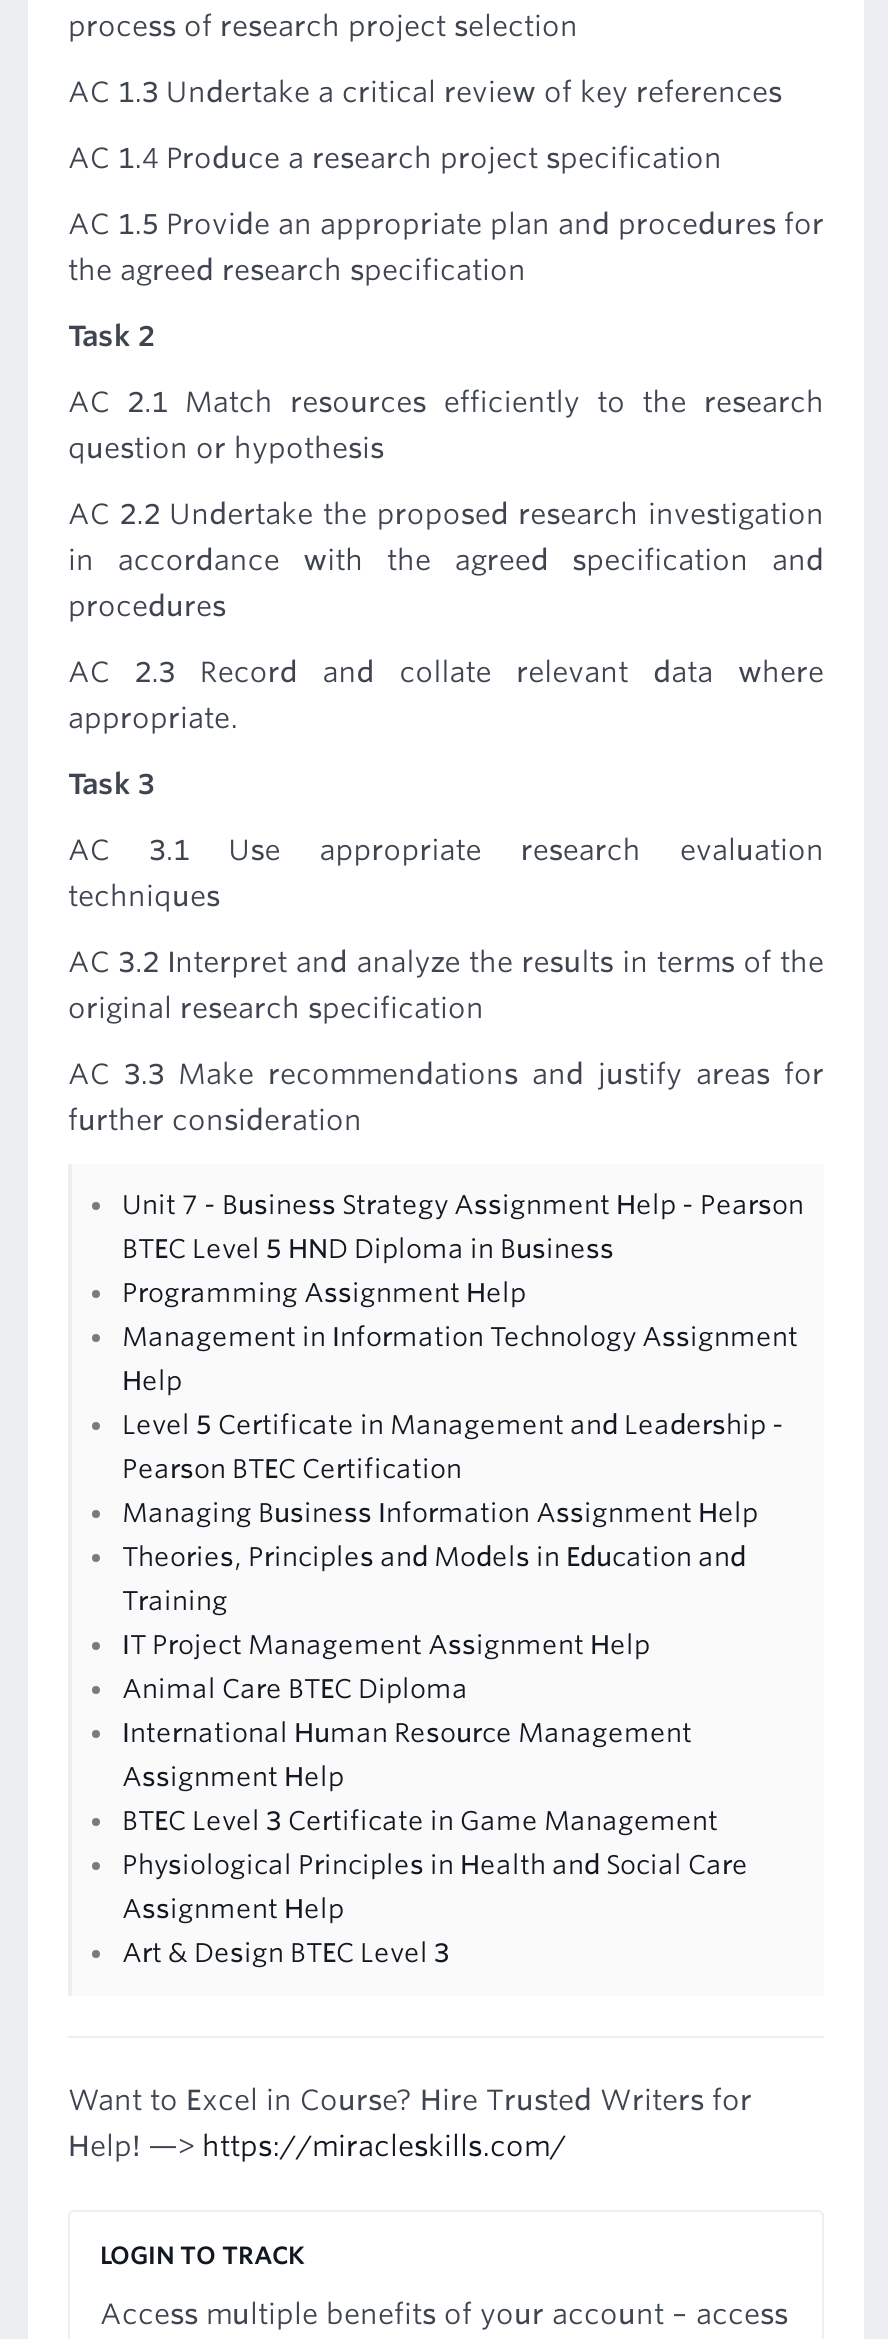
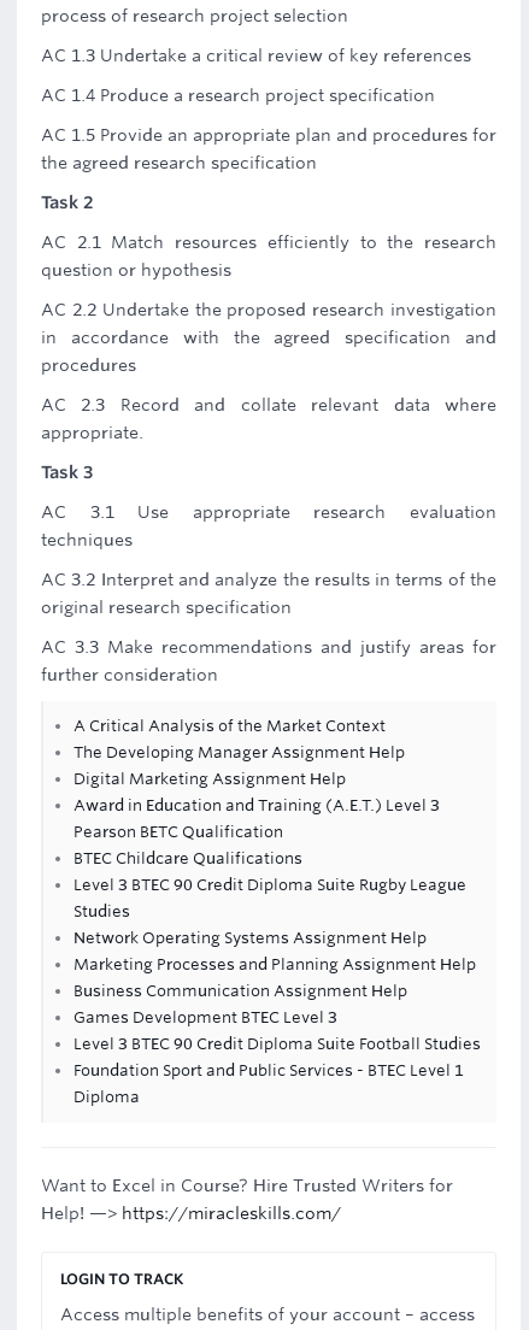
- Unit 7 - Business Strategy Assignment Help - Pearson
- BTEC Level 5 HND Diploma in Business
- Programming Assignment Help
- Management in Information Technology Assignment
- Help
- Level 5 Certificate in Management and Leadership -
- Pearson BTEC Certification
- Managing Business Information Assignment Help
- Theories, Principles and Models in Education and
- Training
- IT Project Management Assignment Help
- Animal Care BTEC Diploma
- International Human Resource Management
- Assignment Help
- BTEC Level 3 Certificate in Game Management
- Physiological Principles in Health and Social Care
- Assignment Help
- Art & Design BTEC Level 3
+ A Critical Analysis of the Market Context
+ The Developing Manager Assignment Help
+ Digital Marketing Assignment Help
+ Award in Education and Training (A.E.T.) Level 3
+ Pearson BETC Qualification
+ BTEC Childcare Qualifications
+ Level 3 BTEC 90 Credit Diploma Suite Rugby League
+ Studies
+ Network Operating Systems Assignment Help
+ Marketing Processes and Planning Assignment Help
+ Business Communication Assignment Help
+ Games Development BTEC Level 3
+ Level 3 BTEC 90 Credit Diploma Suite Football Studies
+ Foundation Sport and Public Services - BTEC Level 1
+ Diploma
